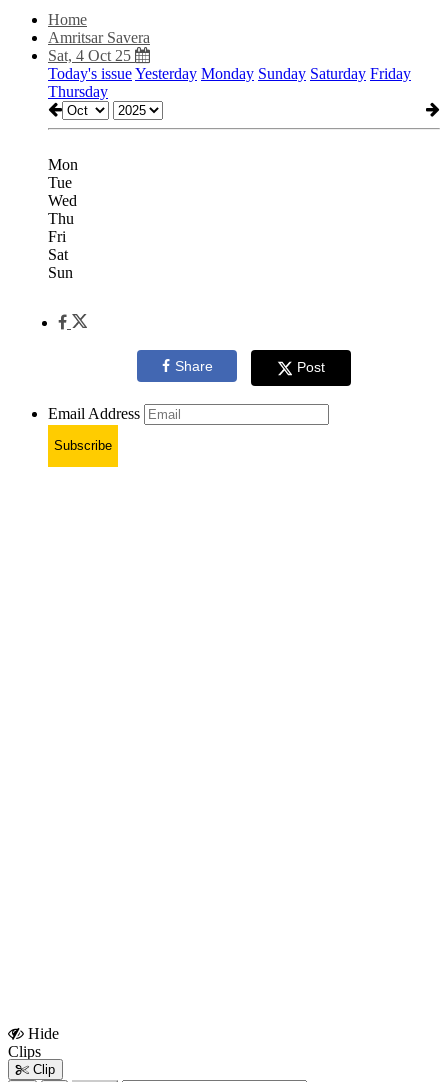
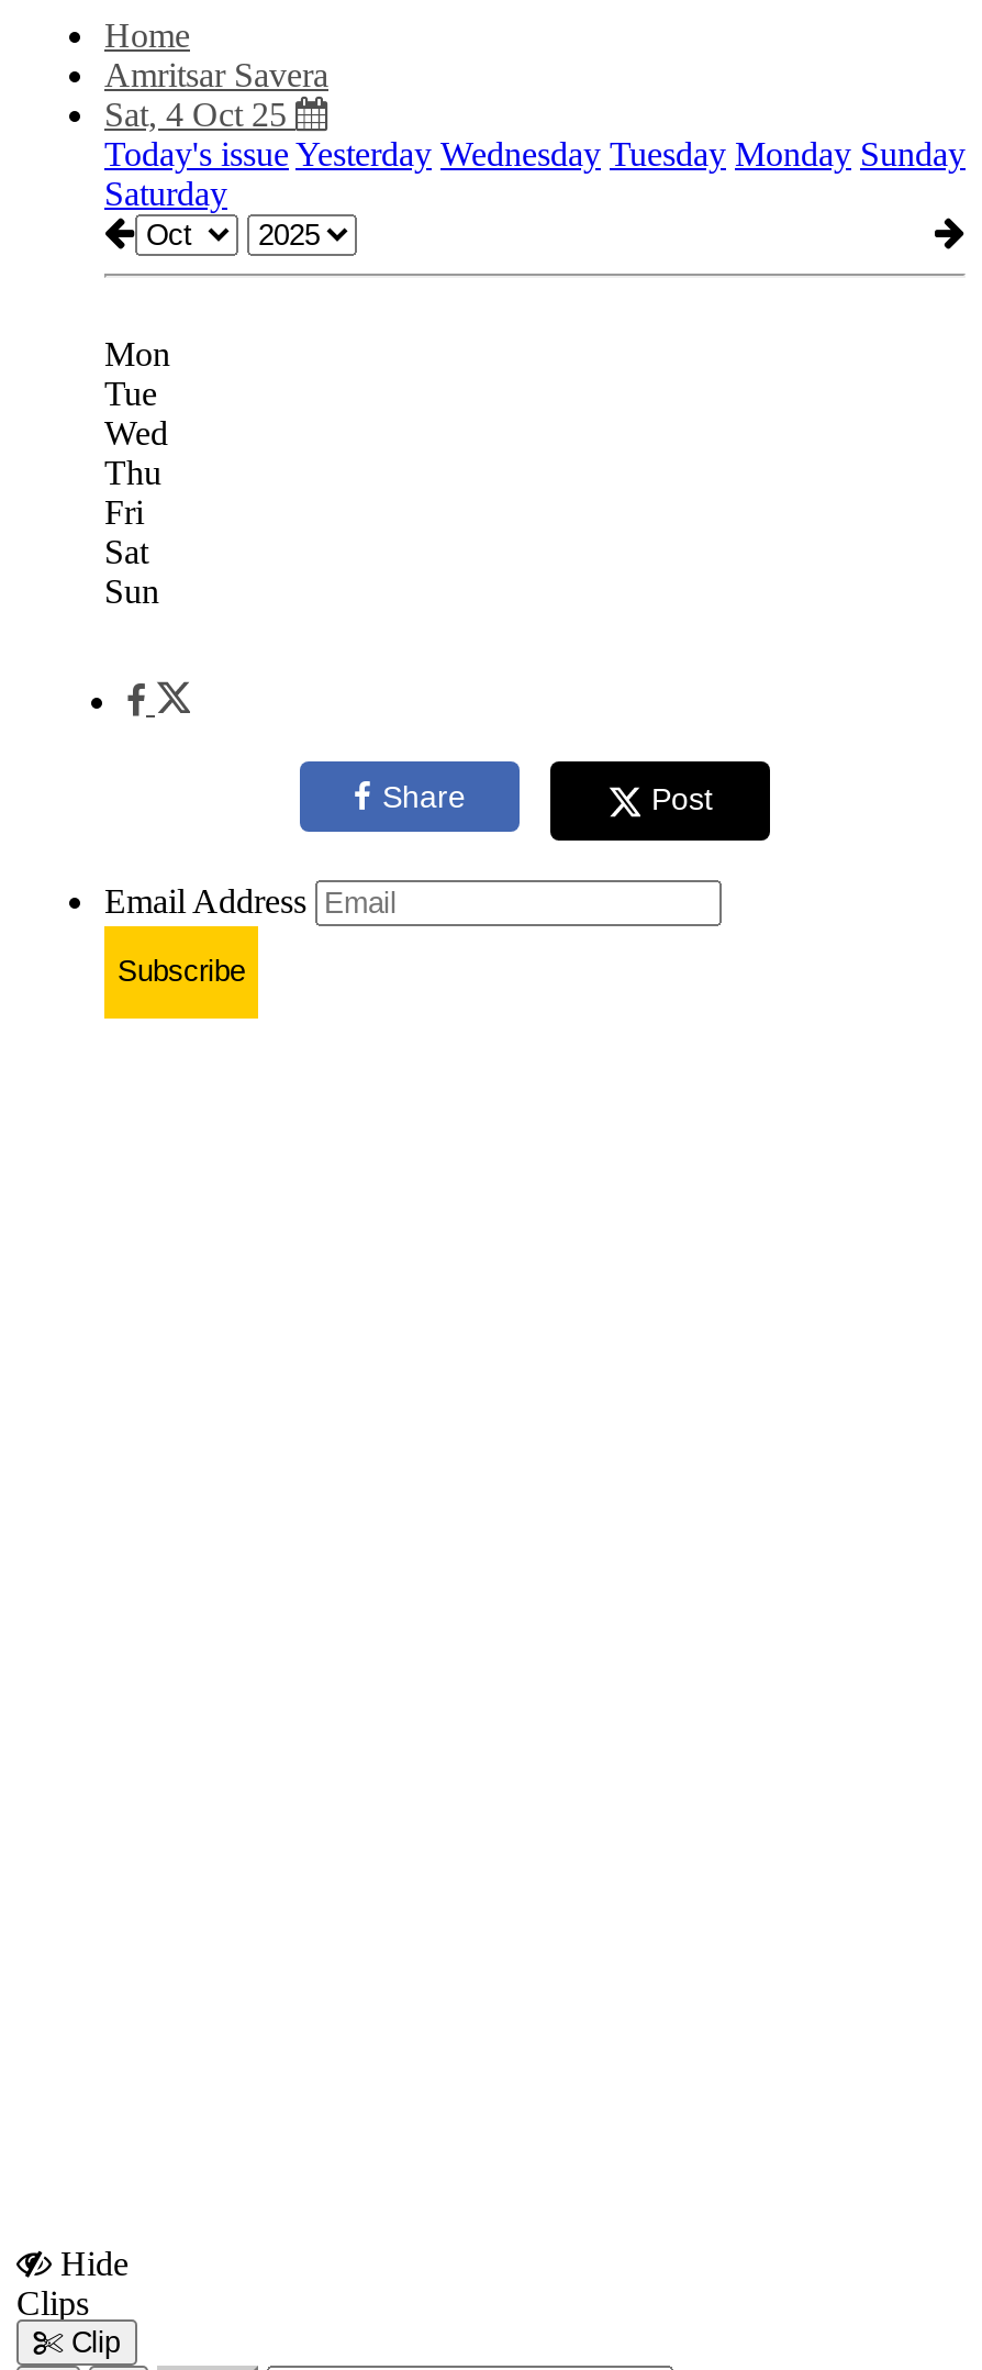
- Today's issue Yesterday Monday Sunday Saturday Friday
- Thursday
+ Today's issue Yesterday Wednesday Tuesday Monday Sunday
+ Saturday
